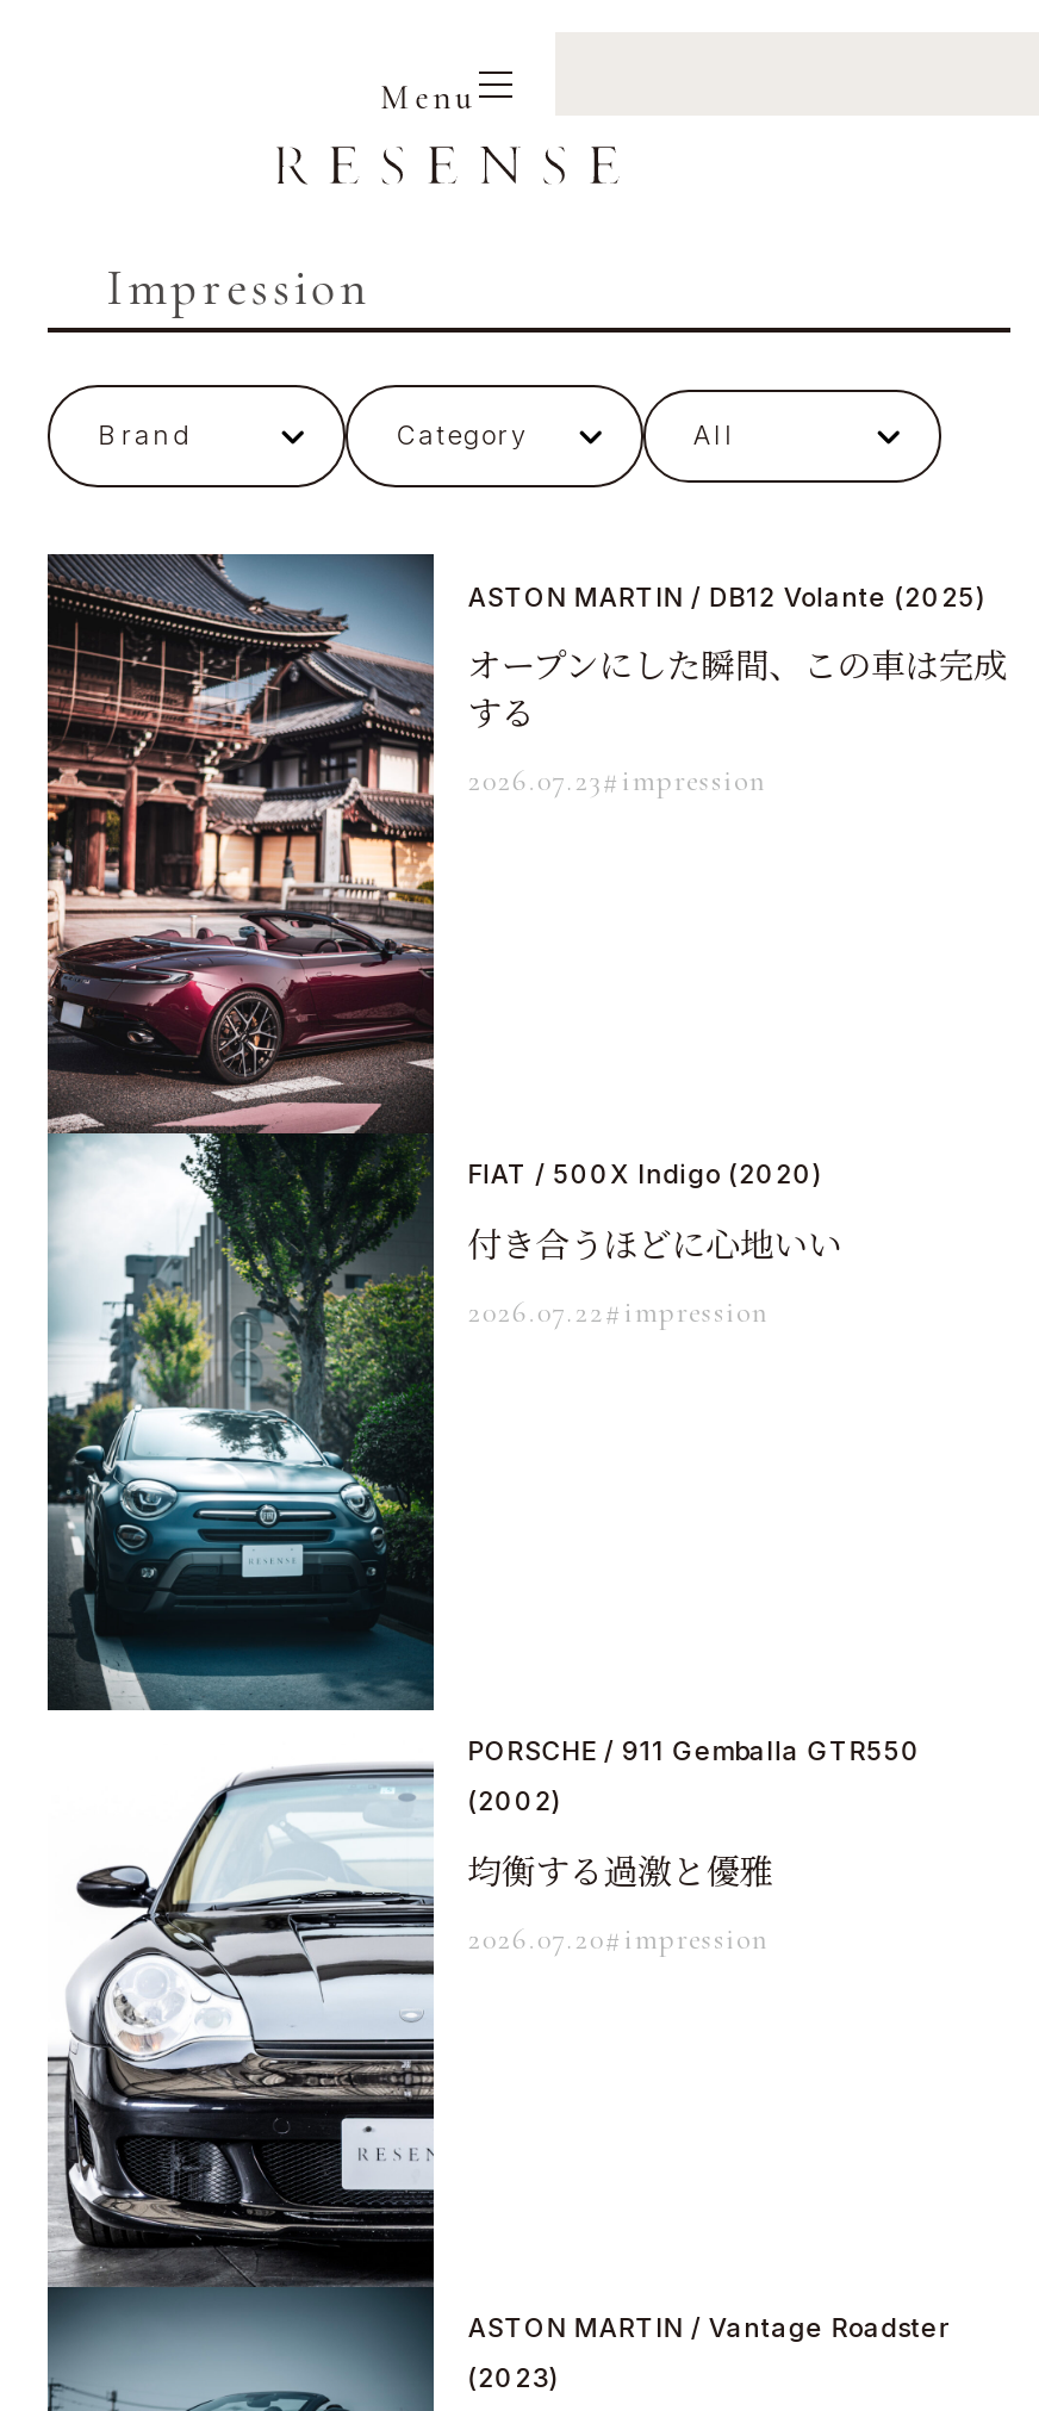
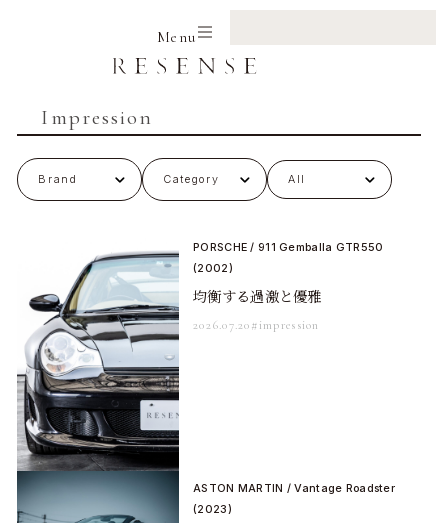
- [image]
- ASTON MARTIN / DB12 Volante (2025)
- オープンにした瞬間、この車は完成
- する
- 2026.07.23#impression

- FIAT / 500X Indigo (2020)
- 付き合うほどに心地いい
- 2026.07.22#impression
